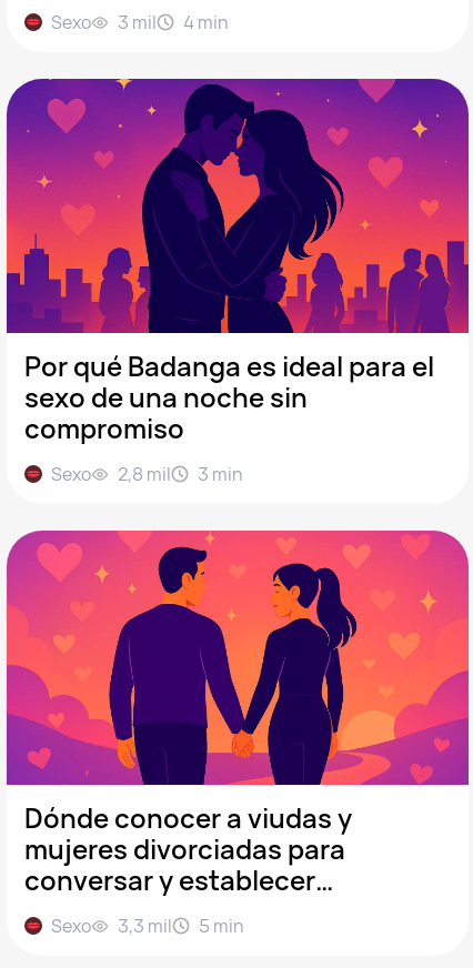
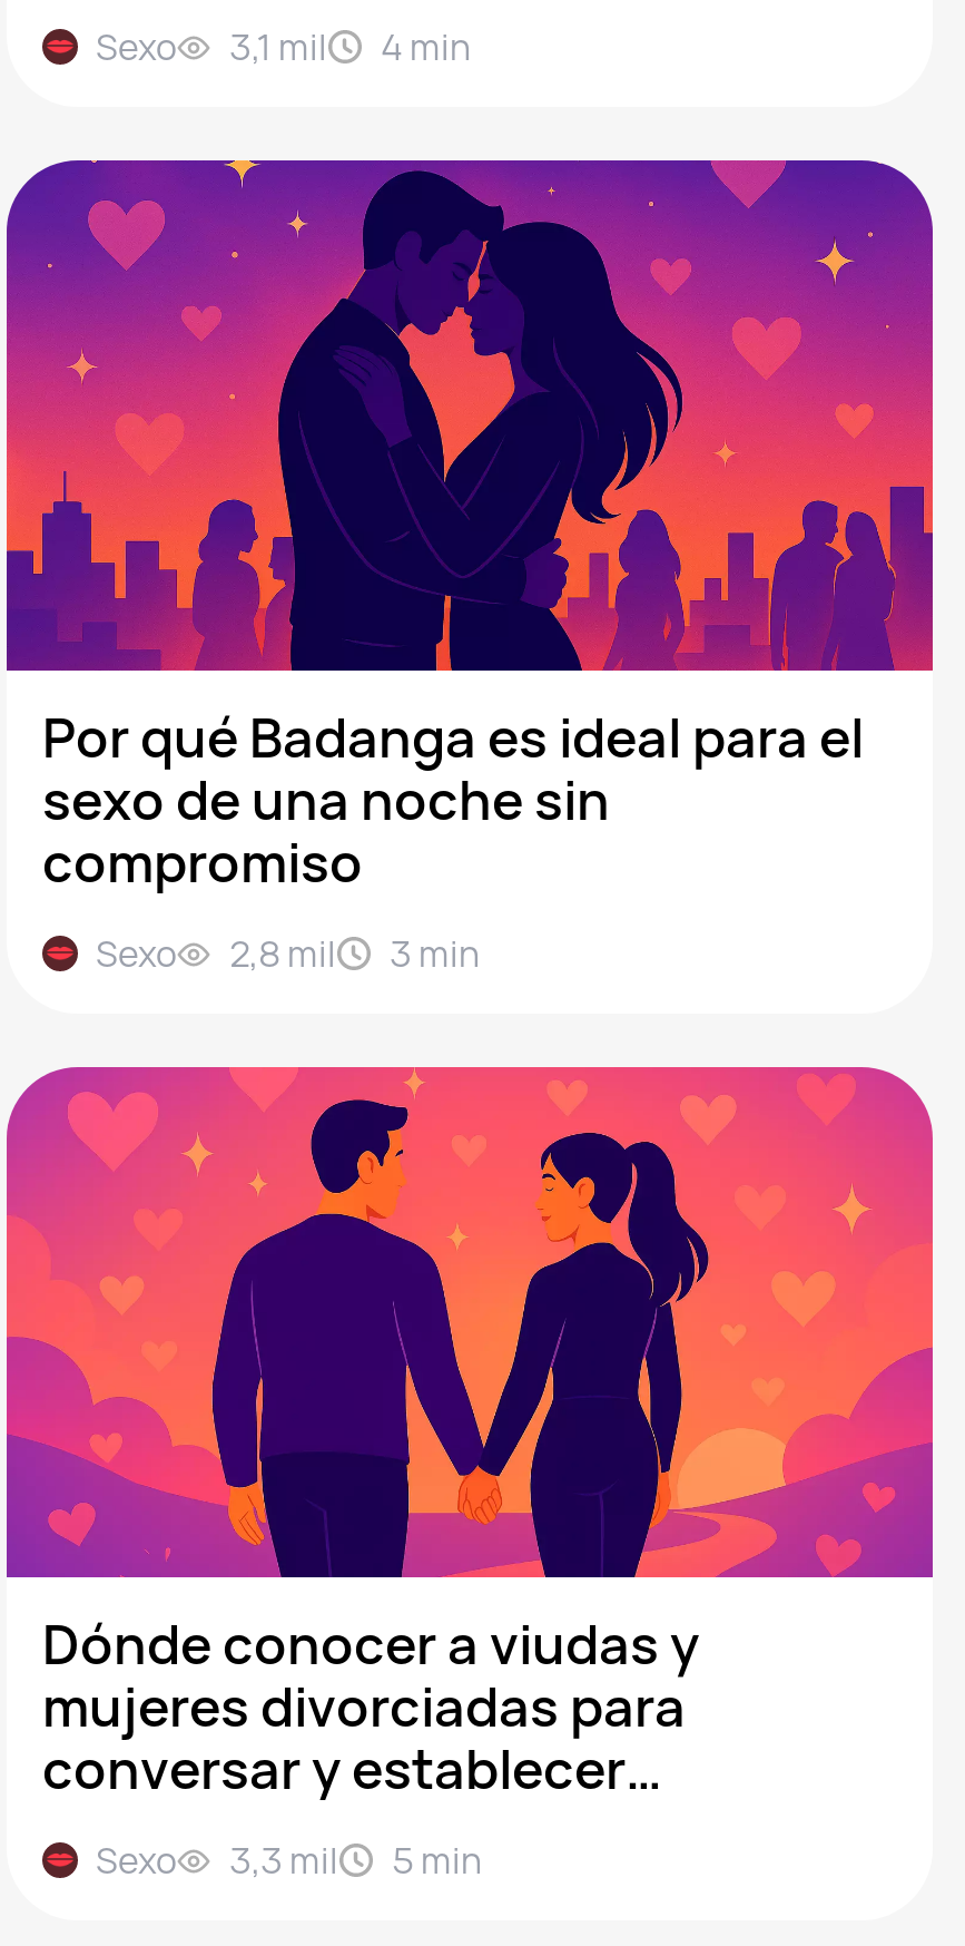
- Sexo 3 mil 4 min
+ Sexo 3,1 mil 4 min
